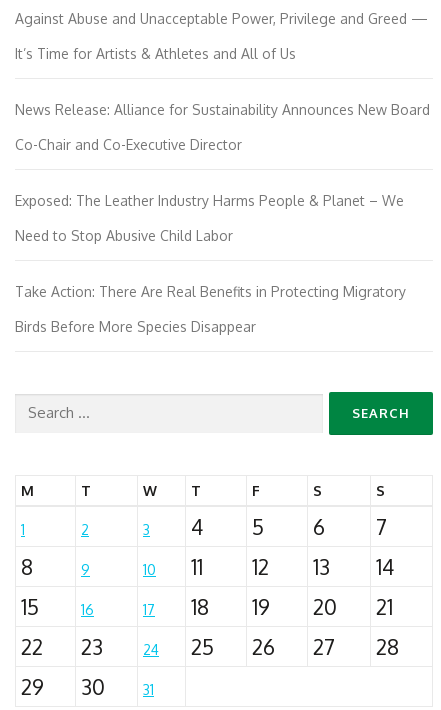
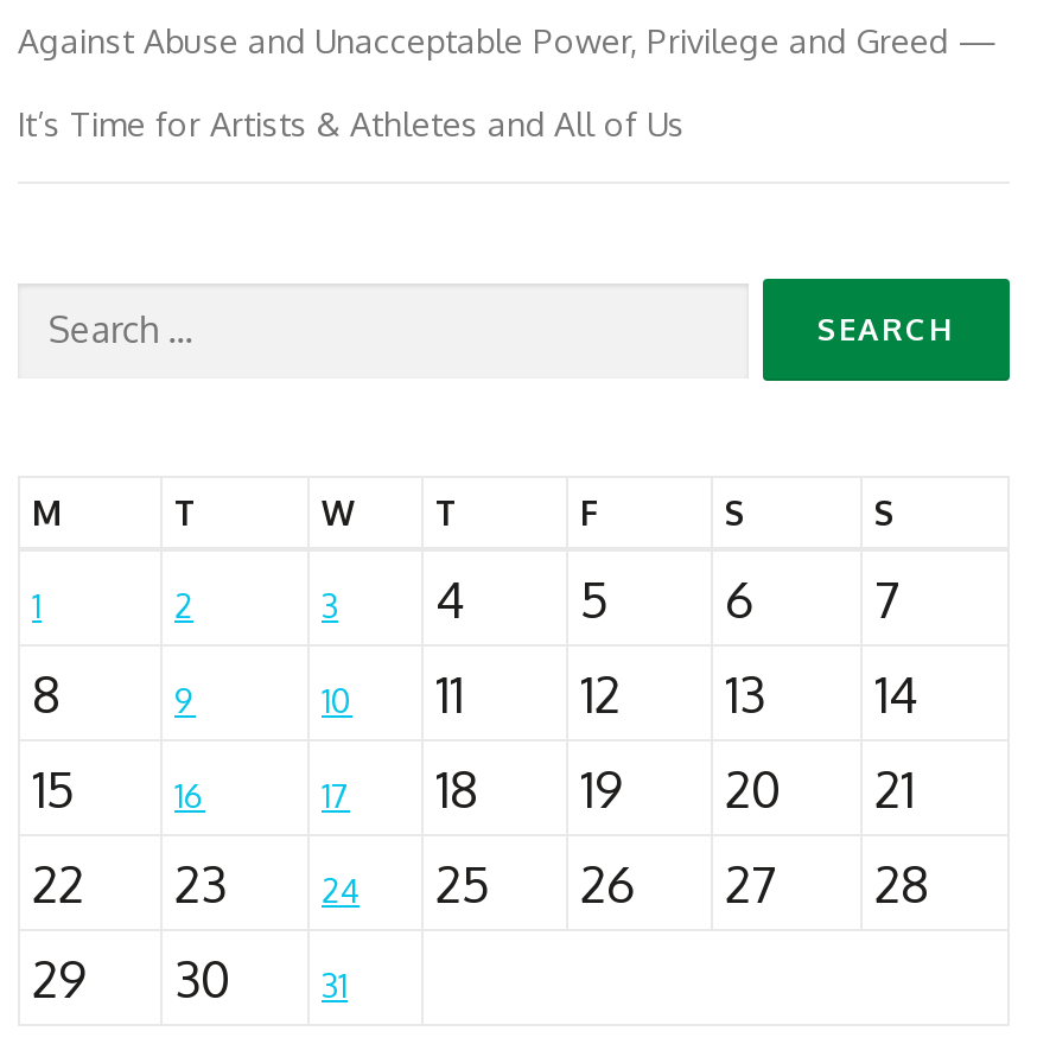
- News Release: Alliance for Sustainability Announces New Board
- Co-Chair and Co-Executive Director
- Exposed: The Leather Industry Harms People & Planet – We
- Need to Stop Abusive Child Labor
- Take Action: There Are Real Benefits in Protecting Migratory
- Birds Before More Species Disappear
